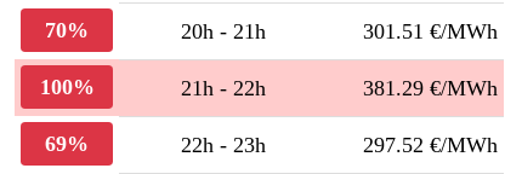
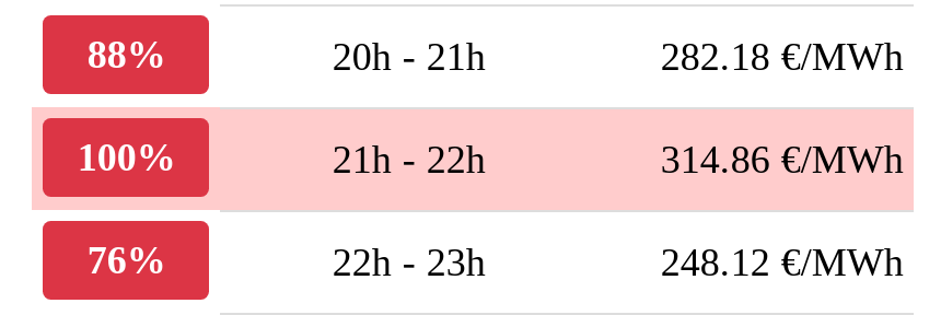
- 70%
+ 88%

- 301.51 €/MWh
+ 282.18 €/MWh

- 381.29 €/MWh
+ 314.86 €/MWh

- 69%
+ 76%

- 297.52 €/MWh
+ 248.12 €/MWh
